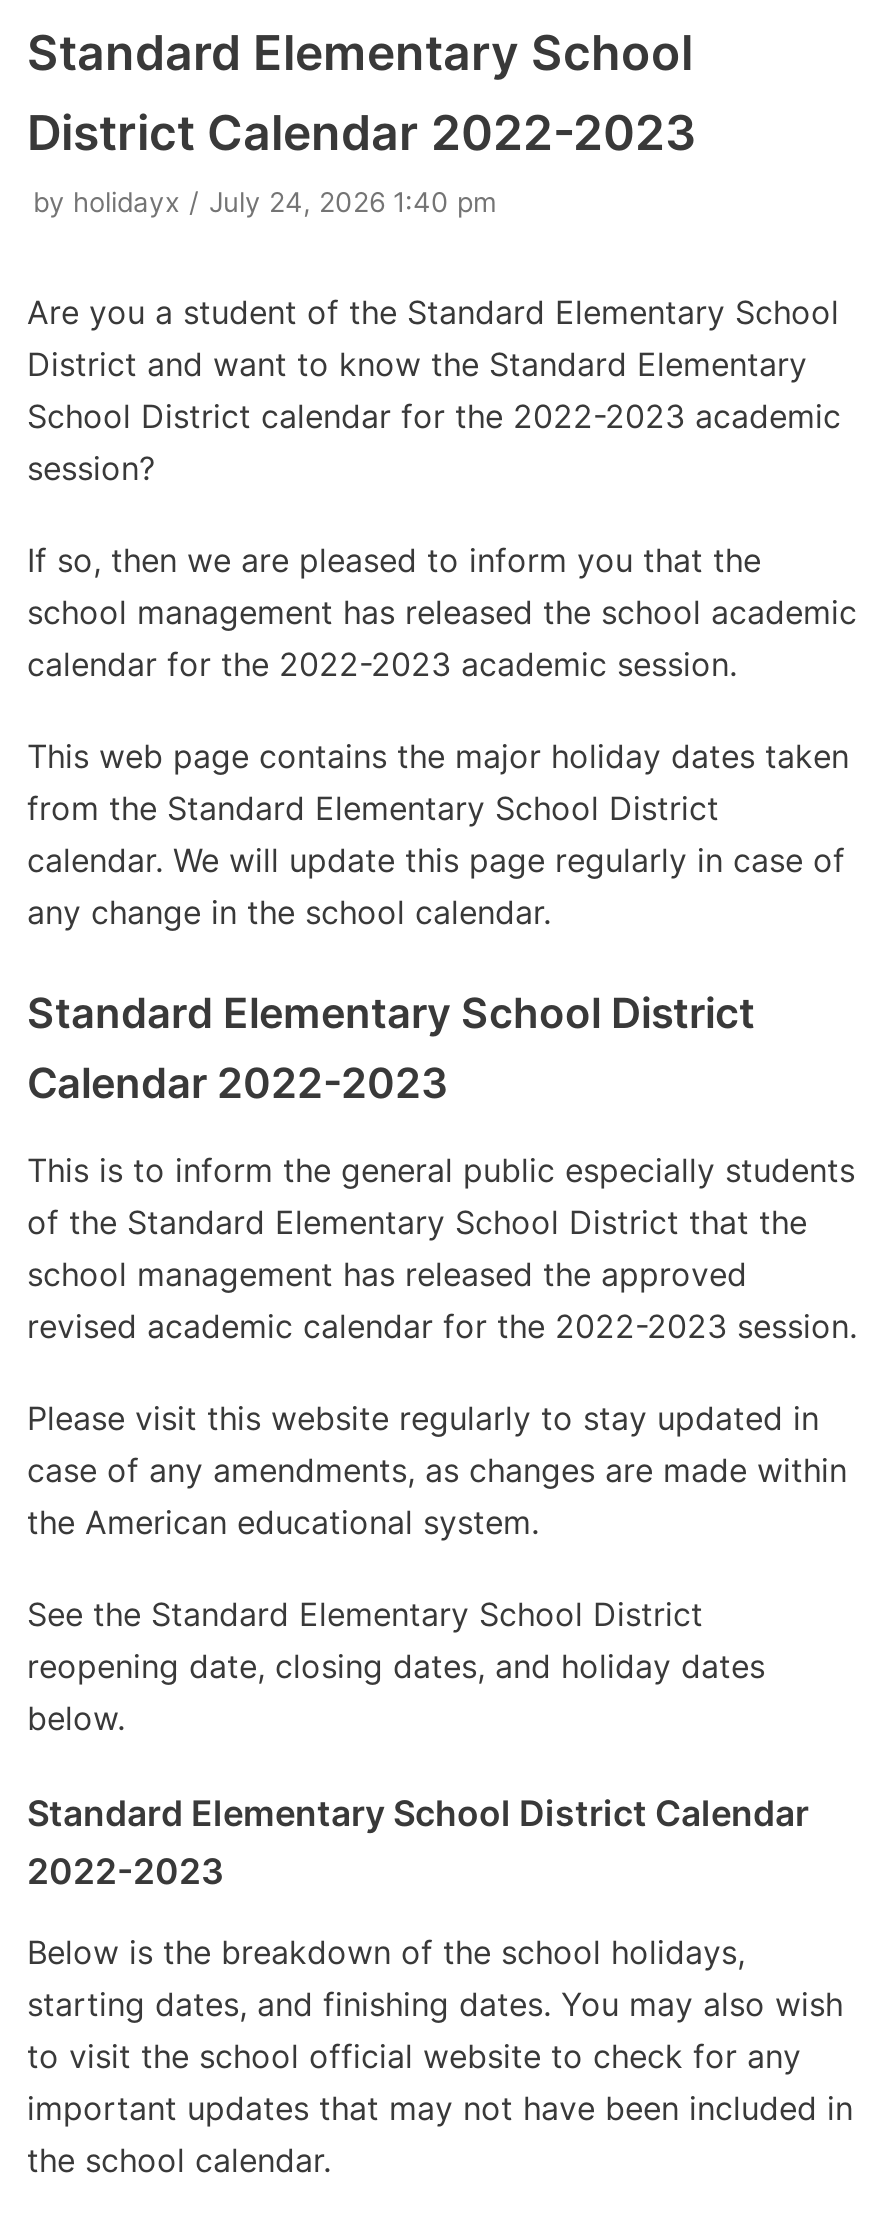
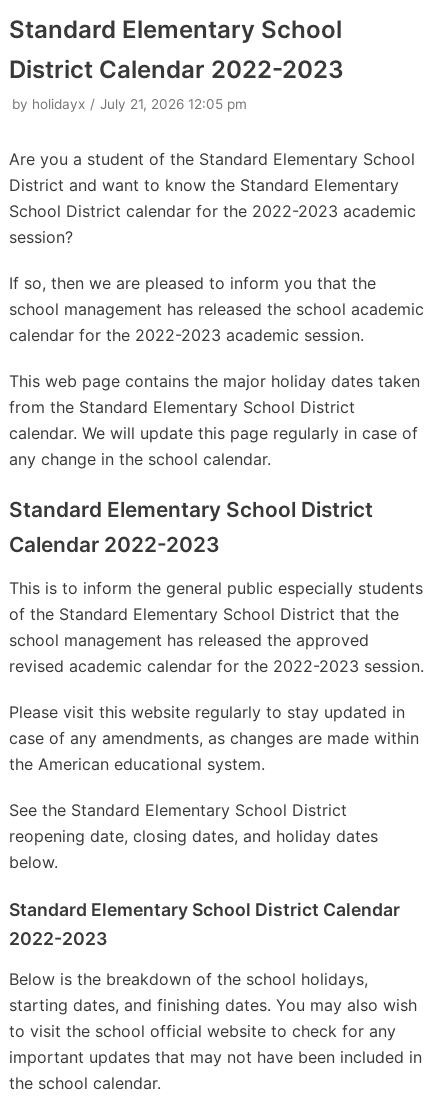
- by holidayx July 24, 2026 1:40 pm
+ by holidayx July 21, 2026 12:05 pm
